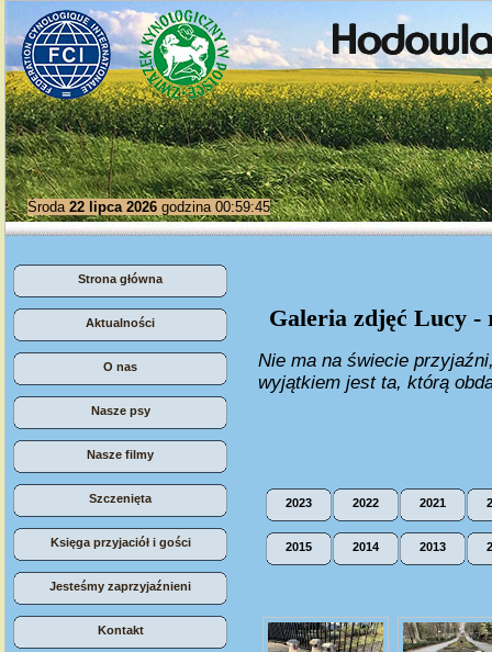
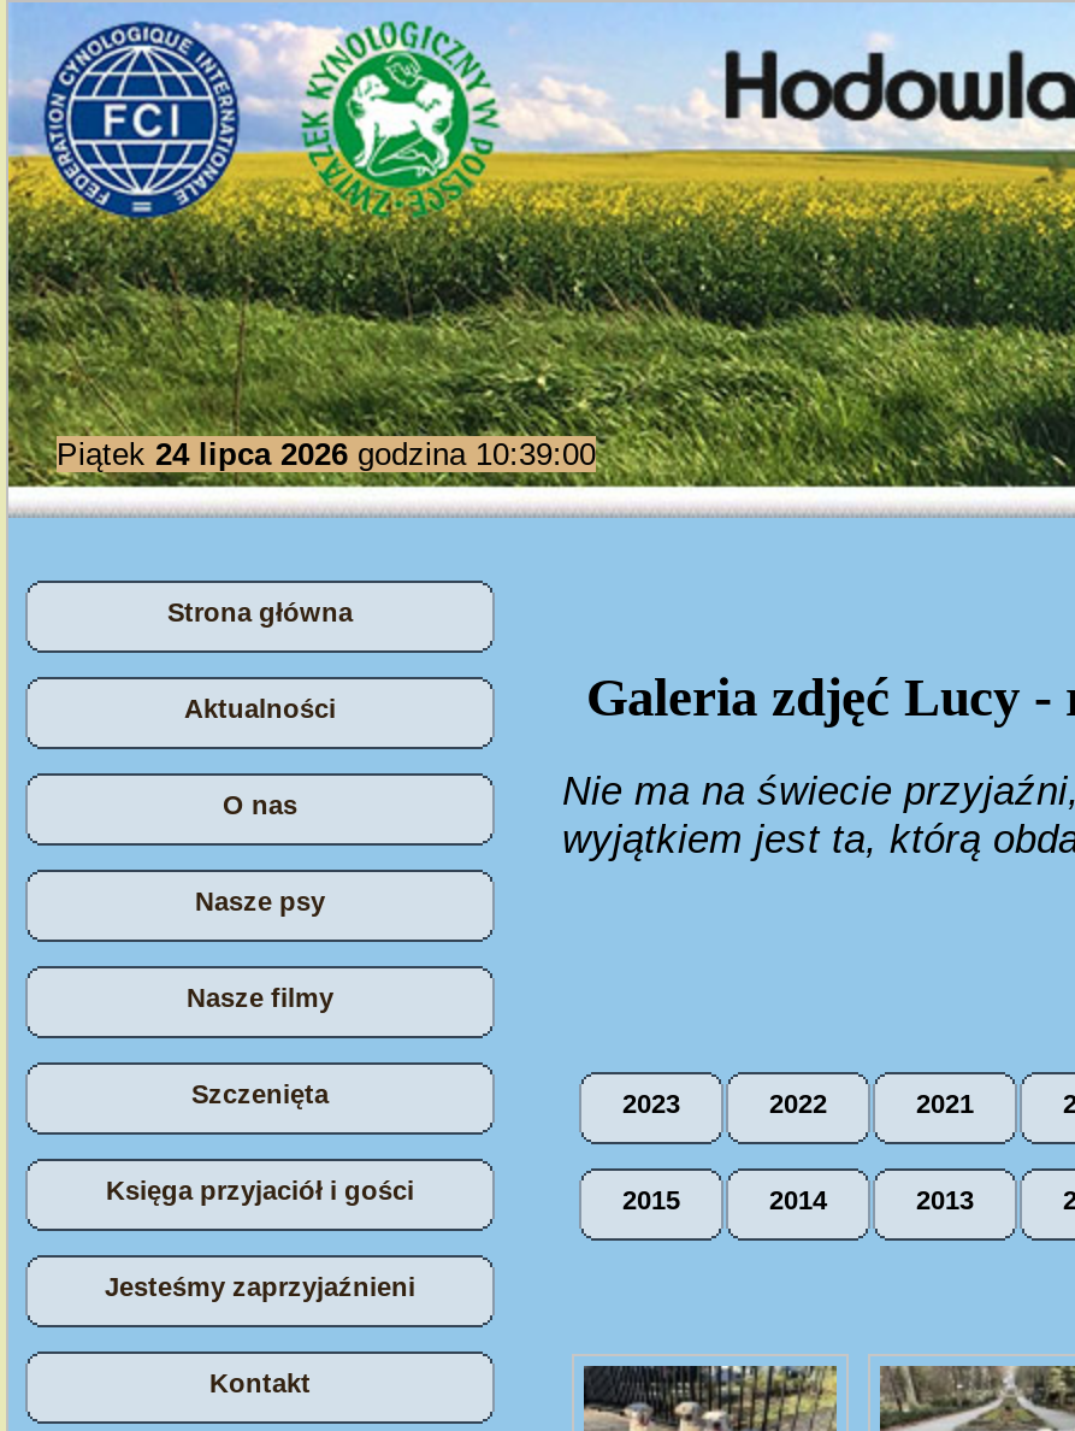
- Środa22 lipca 2026godzina 00:59:45
+ Piątek24 lipca 2026godzina 10:39:00
